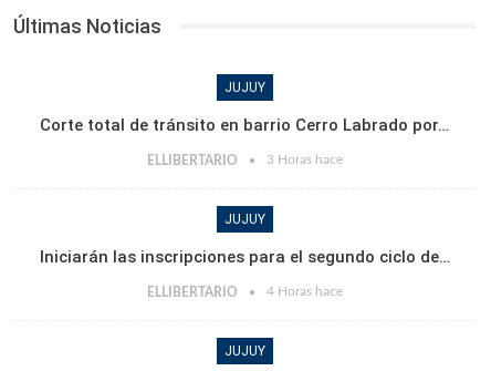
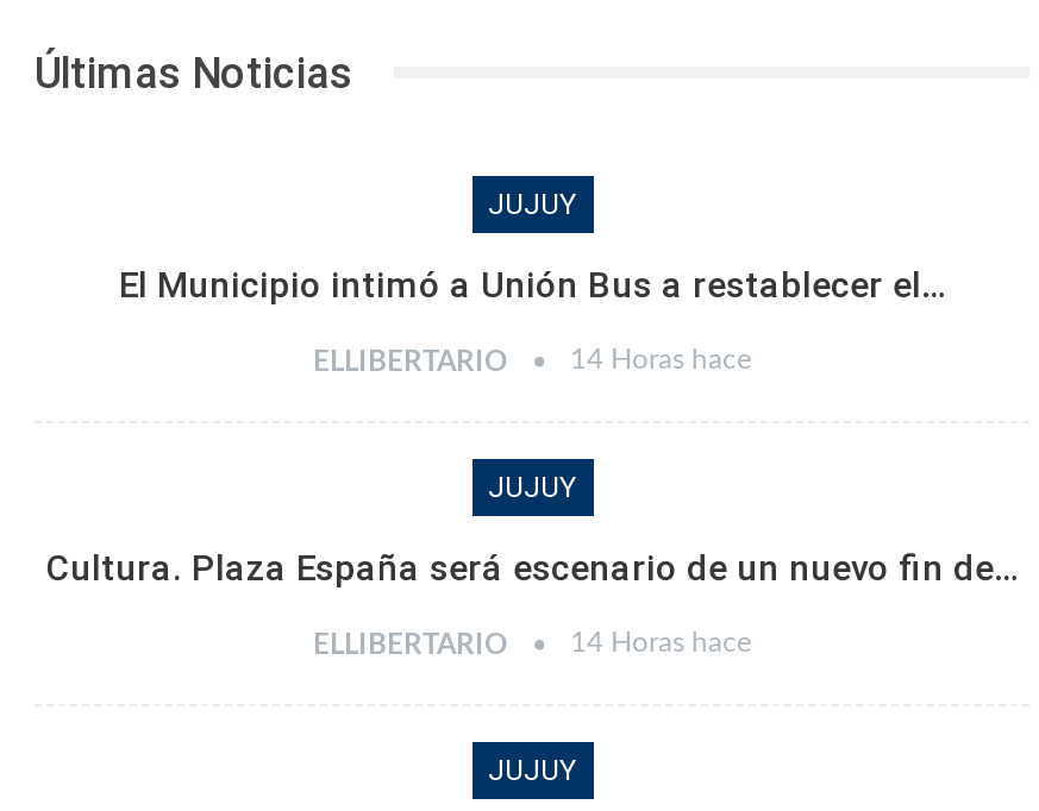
- Corte total de tránsito en barrio Cerro Labrado por…
+ El Municipio intimó a Unión Bus a restablecer el…

- ELLIBERTARIO 3 Horas hace
+ ELLIBERTARIO 14 Horas hace

- Iniciarán las inscripciones para el segundo ciclo de…
+ Cultura. Plaza España será escenario de un nuevo fin de…

- ELLIBERTARIO 4 Horas hace
+ ELLIBERTARIO 14 Horas hace
